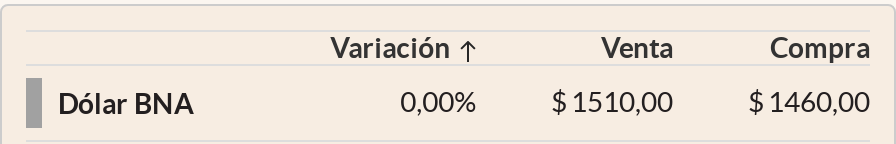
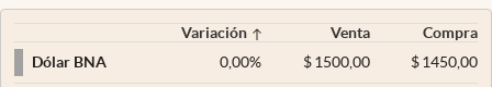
- $ 1510,00
+ $ 1500,00

- $ 1460,00
+ $ 1450,00
